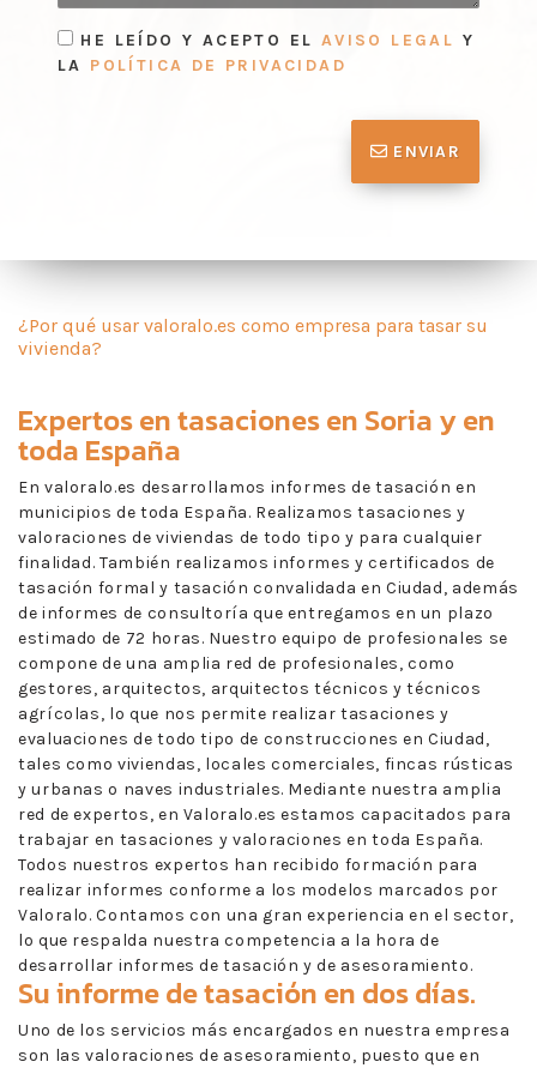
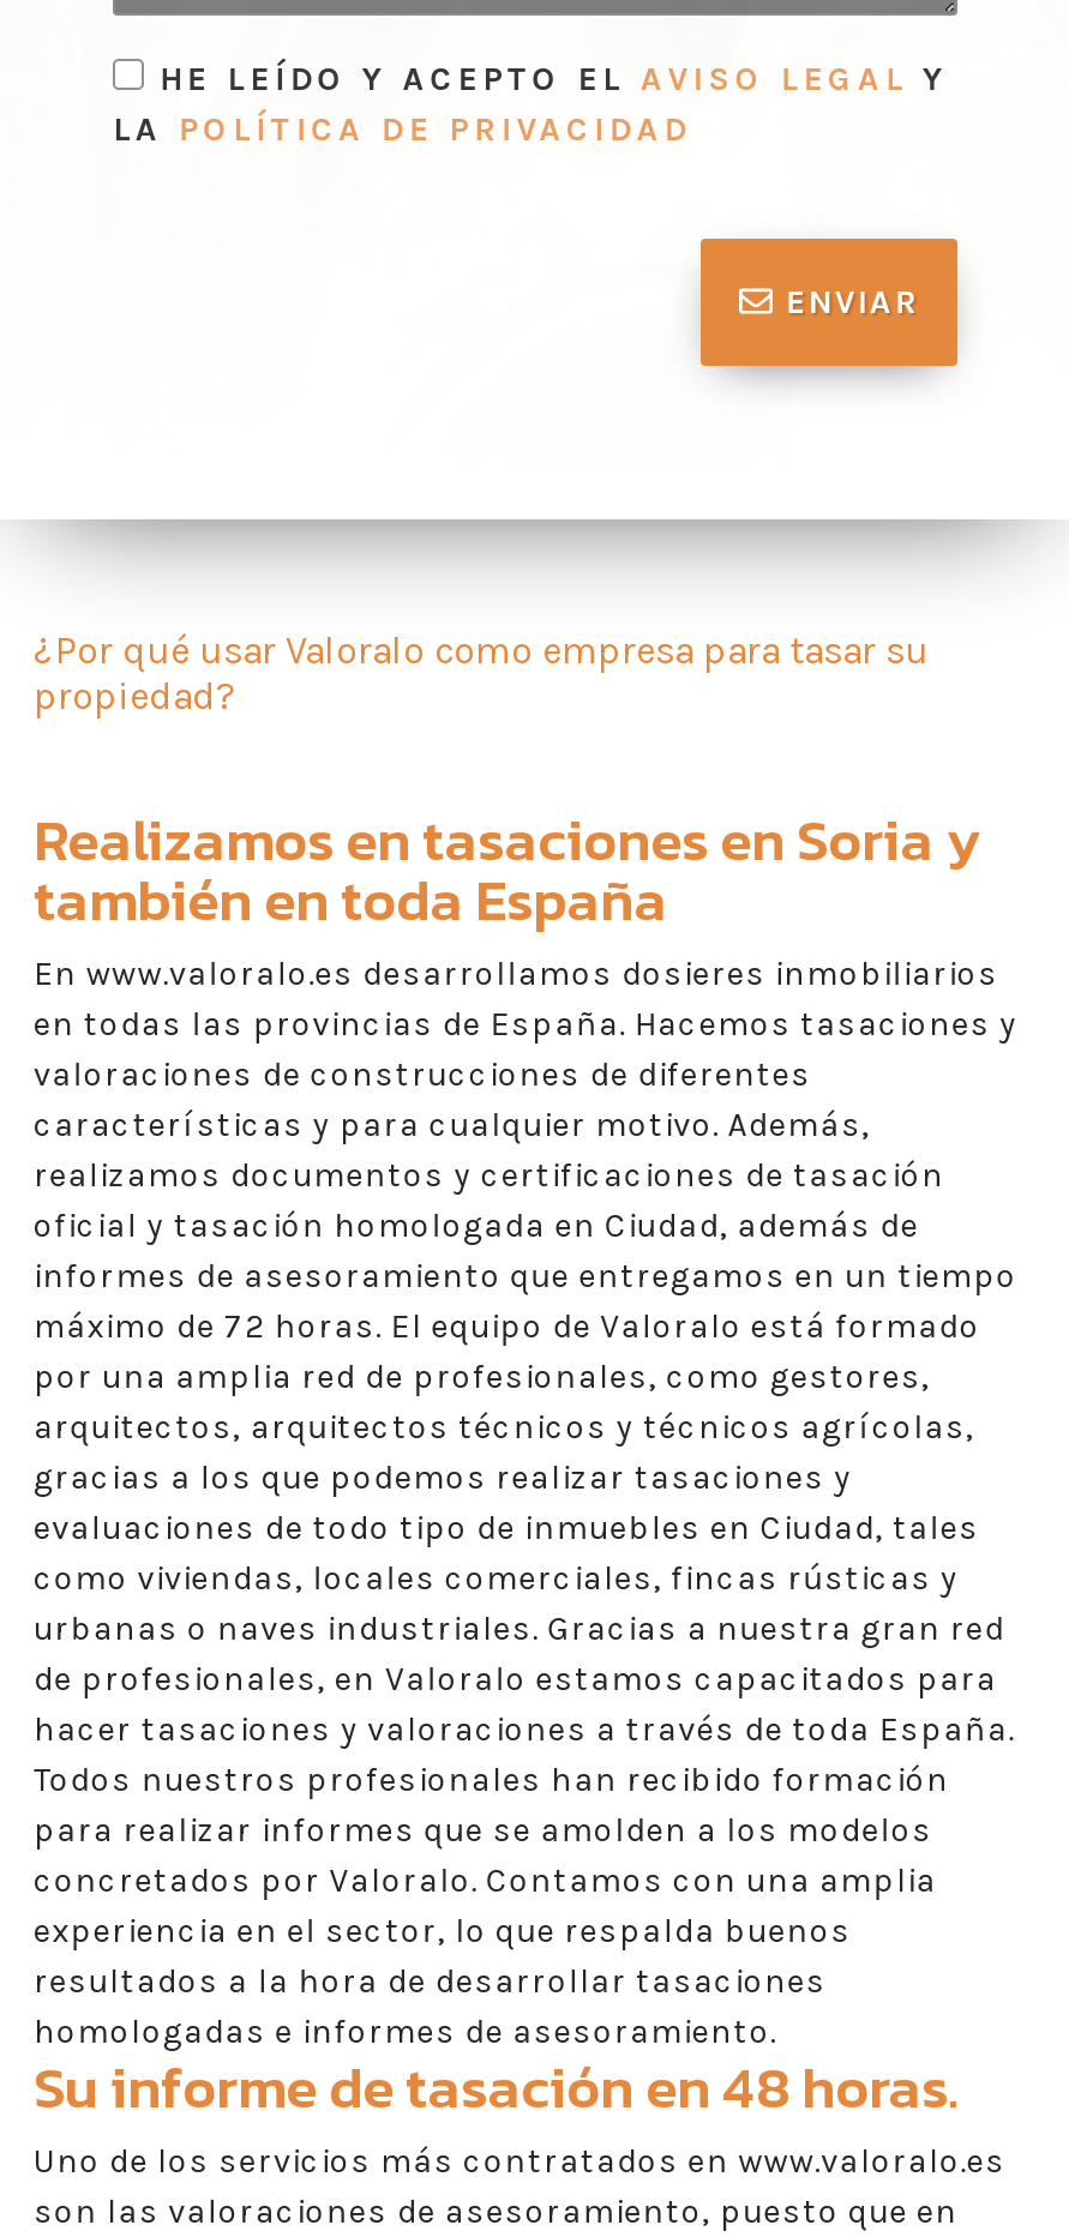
- ¿Por qué usar valoralo.es como empresa para tasar su
- vivienda?
+ ¿Por qué usar Valoralo como empresa para tasar su
+ propiedad?

- Expertos en tasaciones en Soria y en
- toda España
- En valoralo.es desarrollamos informes de tasación en
- municipios de toda España. Realizamos tasaciones y
- valoraciones de viviendas de todo tipo y para cualquier
- finalidad. También realizamos informes y certificados de
- tasación formal y tasación convalidada en Ciudad, además
- de informes de consultoría que entregamos en un plazo
- estimado de 72 horas. Nuestro equipo de profesionales se
- compone de una amplia red de profesionales, como
- gestores, arquitectos, arquitectos técnicos y técnicos
- agrícolas, lo que nos permite realizar tasaciones y
- evaluaciones de todo tipo de construcciones en Ciudad,
- tales como viviendas, locales comerciales, fincas rústicas
- y urbanas o naves industriales. Mediante nuestra amplia
- red de expertos, en Valoralo.es estamos capacitados para
- trabajar en tasaciones y valoraciones en toda España.
- Todos nuestros expertos han recibido formación para
- realizar informes conforme a los modelos marcados por
- Valoralo. Contamos con una gran experiencia en el sector,
- lo que respalda nuestra competencia a la hora de
- desarrollar informes de tasación y de asesoramiento.
- Su informe de tasación en dos días.
- Uno de los servicios más encargados en nuestra empresa
+ Realizamos en tasaciones en Soria y
+ también en toda España
+ En www.valoralo.es desarrollamos dosieres inmobiliarios
+ en todas las provincias de España. Hacemos tasaciones y
+ valoraciones de construcciones de diferentes
+ características y para cualquier motivo. Además,
+ realizamos documentos y certificaciones de tasación
+ oficial y tasación homologada en Ciudad, además de
+ informes de asesoramiento que entregamos en un tiempo
+ máximo de 72 horas. El equipo de Valoralo está formado
+ por una amplia red de profesionales, como gestores,
+ arquitectos, arquitectos técnicos y técnicos agrícolas,
+ gracias a los que podemos realizar tasaciones y
+ evaluaciones de todo tipo de inmuebles en Ciudad, tales
+ como viviendas, locales comerciales, fincas rústicas y
+ urbanas o naves industriales. Gracias a nuestra gran red
+ de profesionales, en Valoralo estamos capacitados para
+ hacer tasaciones y valoraciones a través de toda España.
+ Todos nuestros profesionales han recibido formación
+ para realizar informes que se amolden a los modelos
+ concretados por Valoralo. Contamos con una amplia
+ experiencia en el sector, lo que respalda buenos
+ resultados a la hora de desarrollar tasaciones
+ homologadas e informes de asesoramiento.
+ Su informe de tasación en 48 horas.
+ Uno de los servicios más contratados en www.valoralo.es
